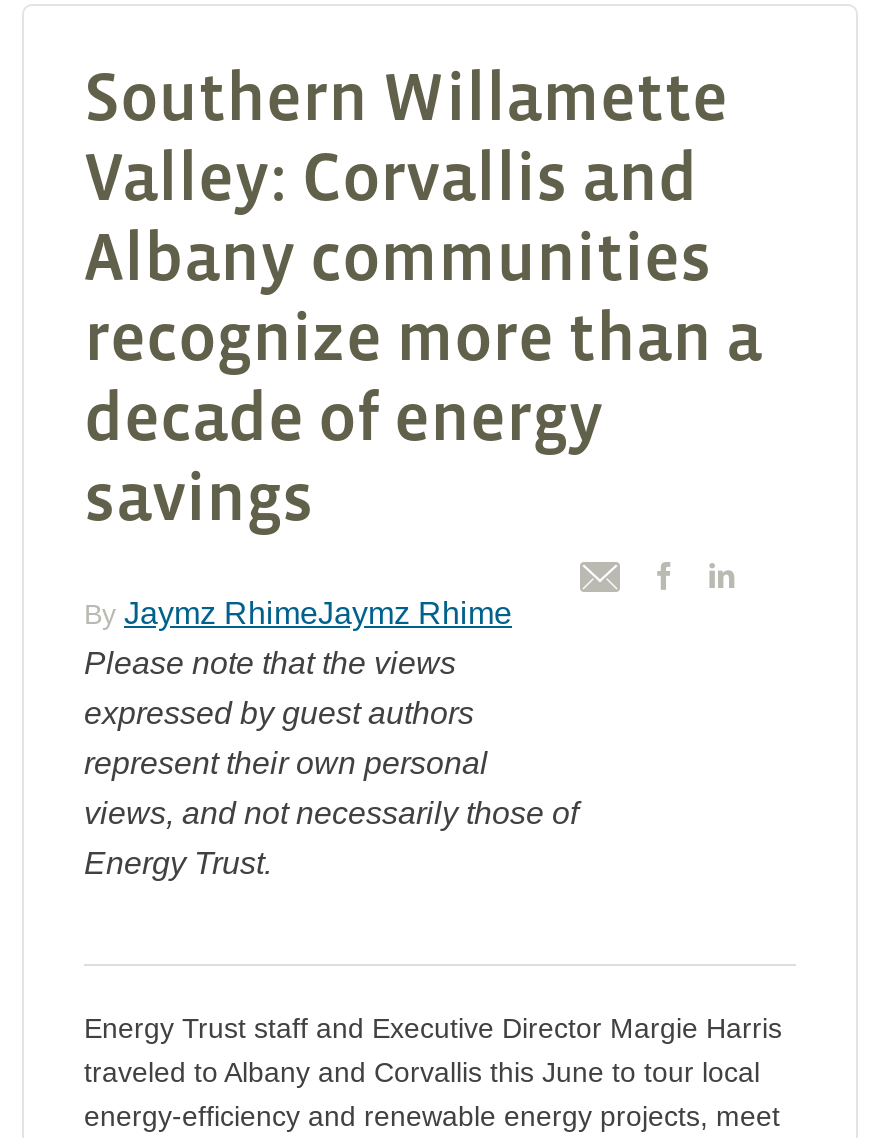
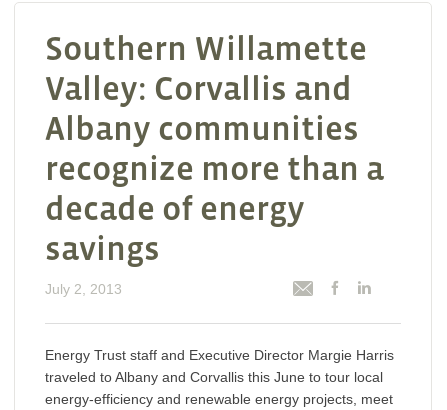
- By Jaymz RhimeJaymz Rhime
- Please note that the views
- expressed by guest authors
- represent their own personal
- views, and not necessarily those of
- Energy Trust.
+ July 2, 2013
